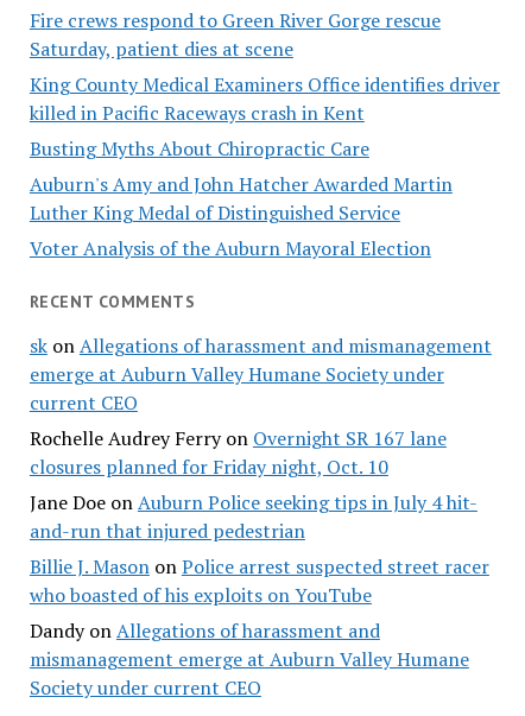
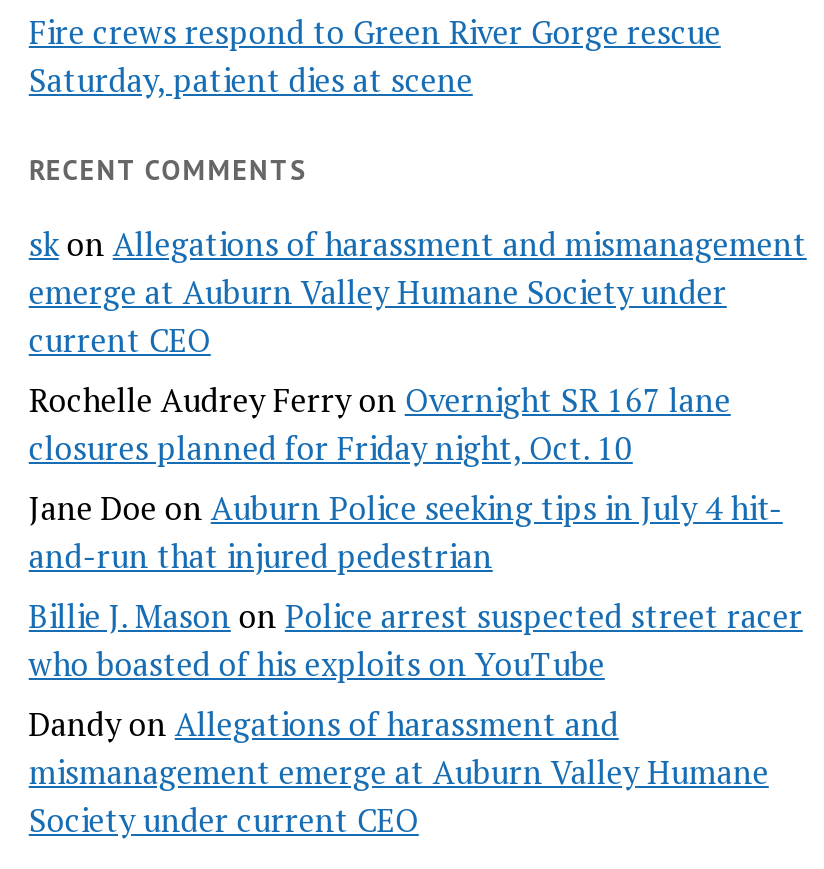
- King County Medical Examiners Office identifies driver
- killed in Pacific Raceways crash in Kent
- Busting Myths About Chiropractic Care
- Auburn's Amy and John Hatcher Awarded Martin
- Luther King Medal of Distinguished Service
- Voter Analysis of the Auburn Mayoral Election
